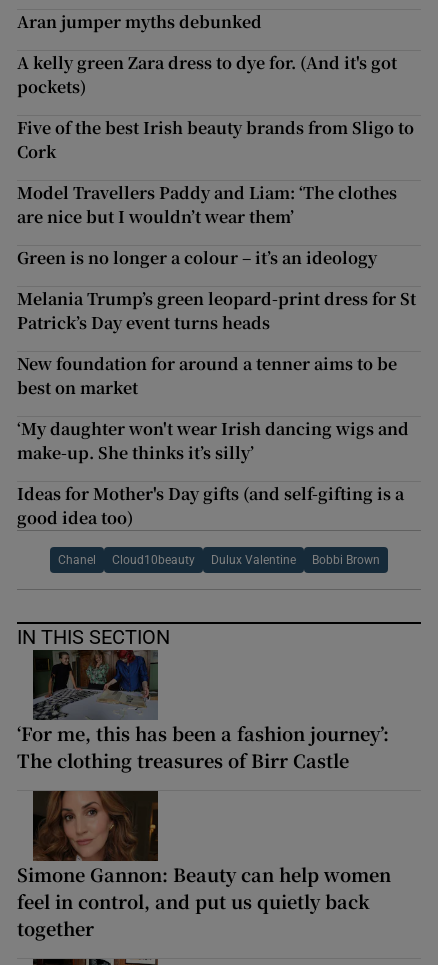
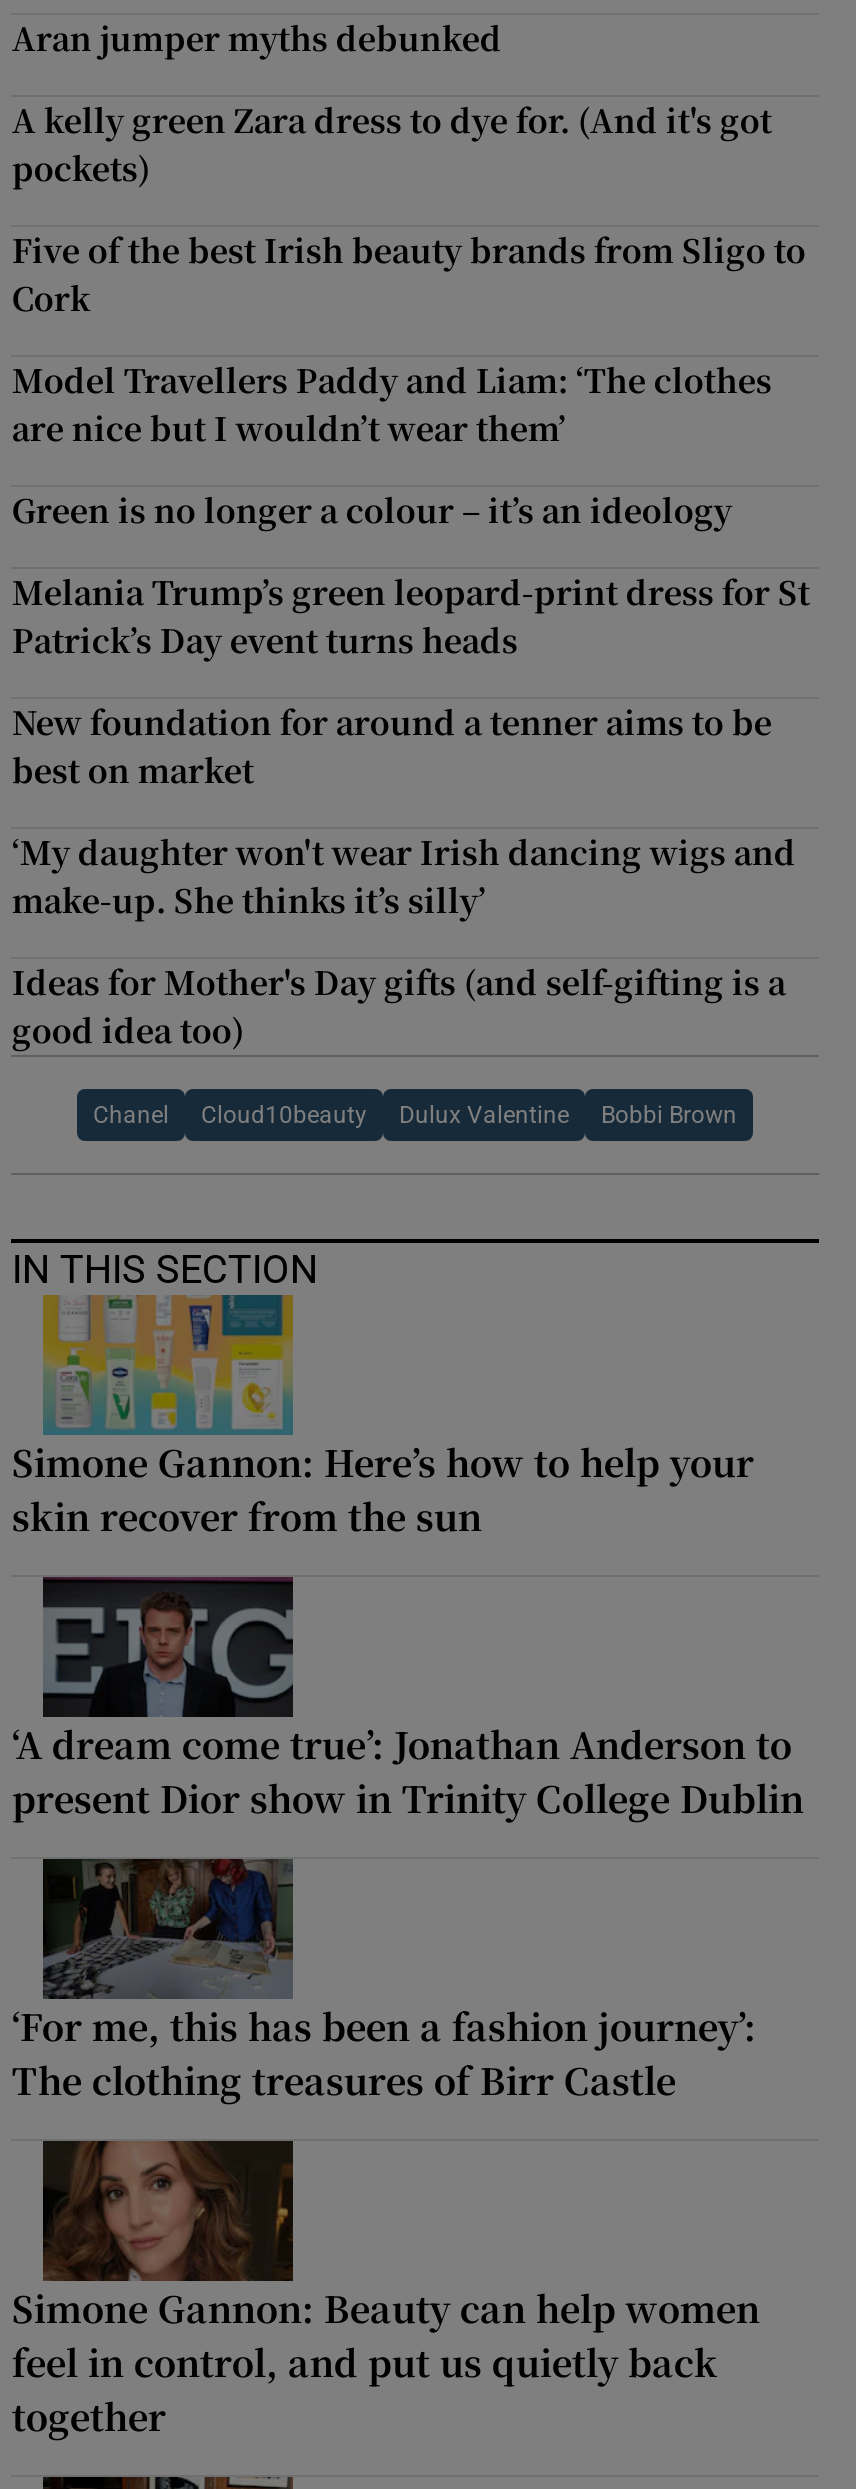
+ [image]
+ Simone Gannon: Here’s how to help your
+ skin recover from the sun

+ [image]
+ ‘A dream come true’: Jonathan Anderson to
+ present Dior show in Trinity College Dublin
